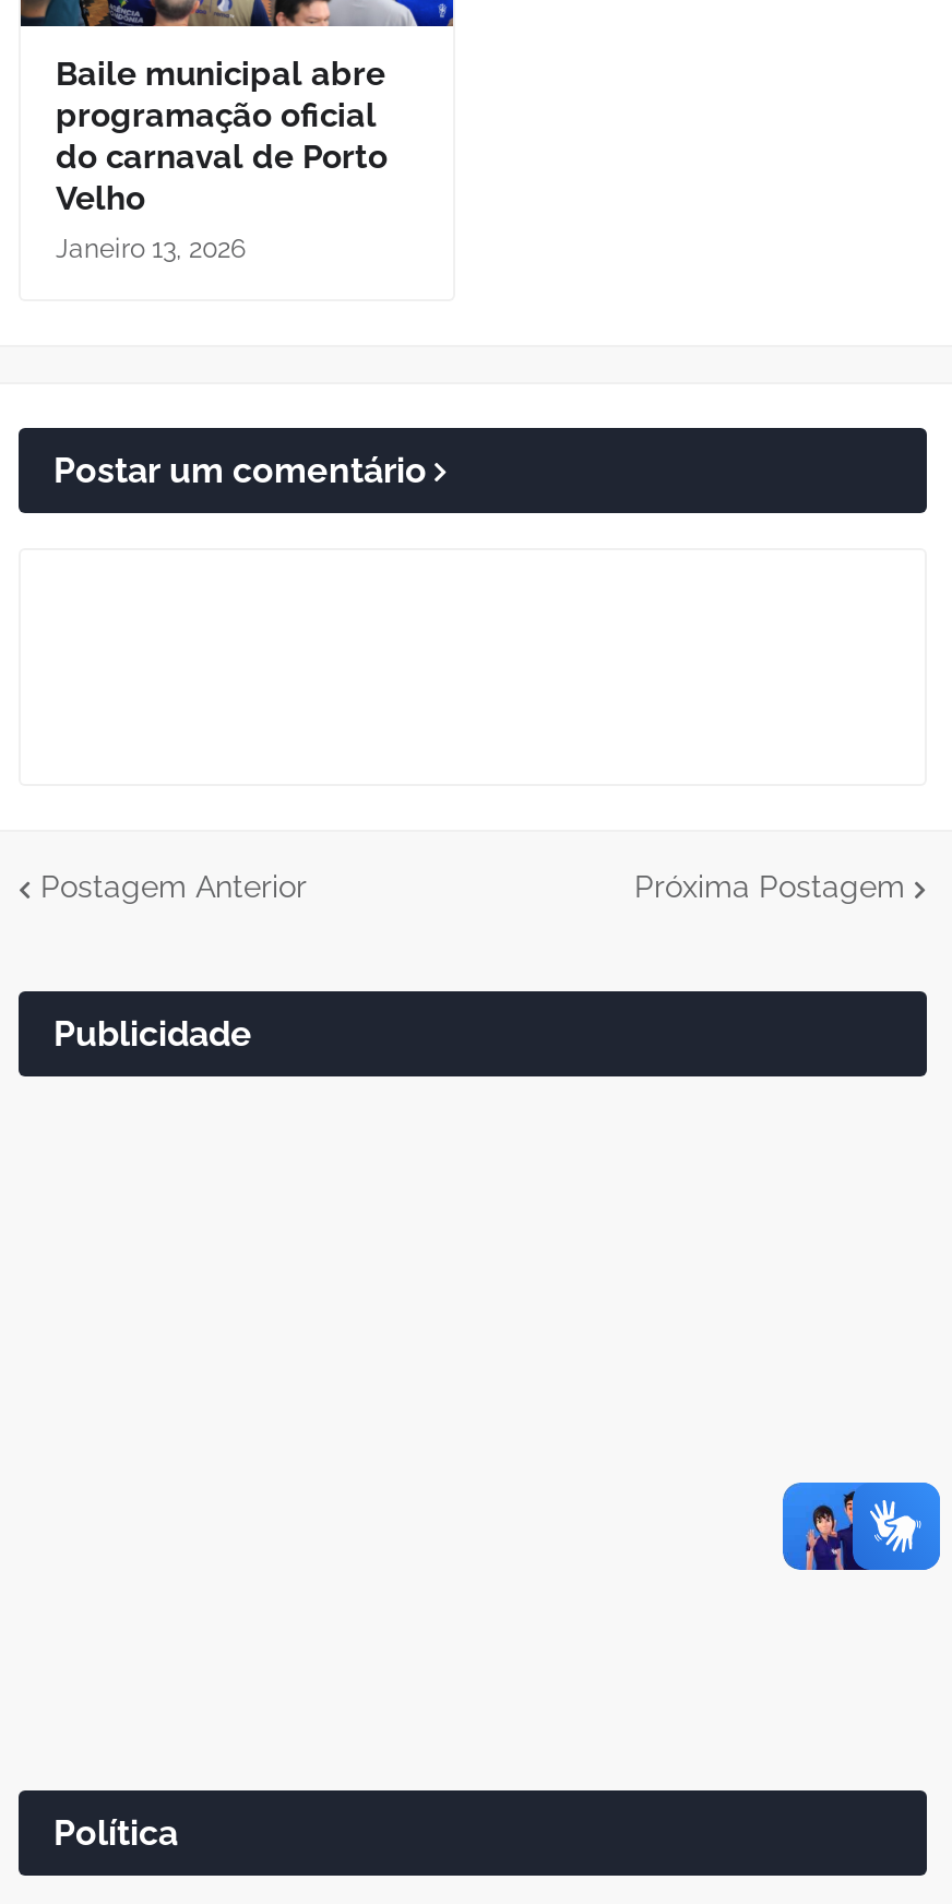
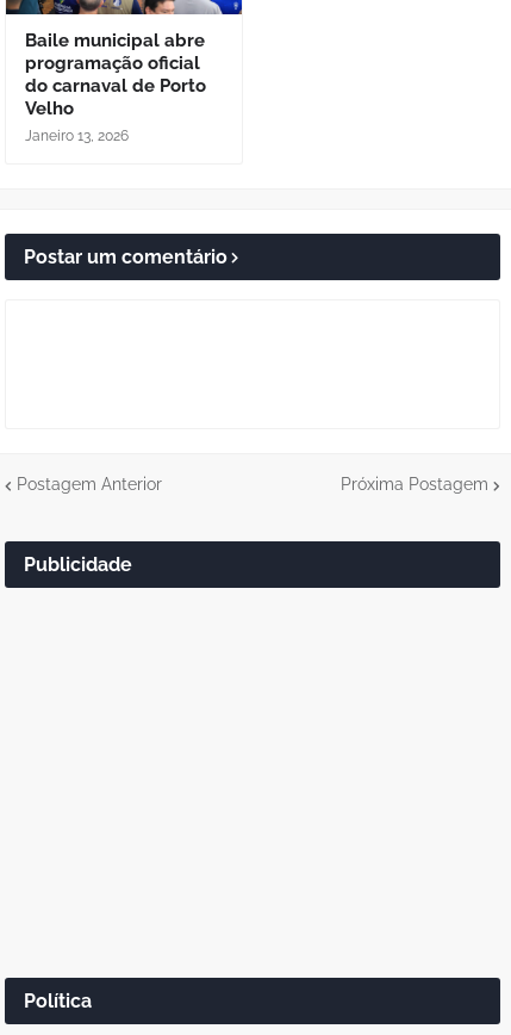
- [image]
